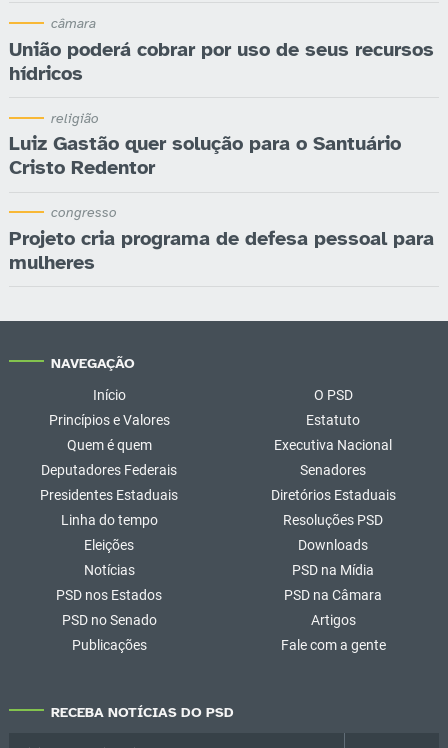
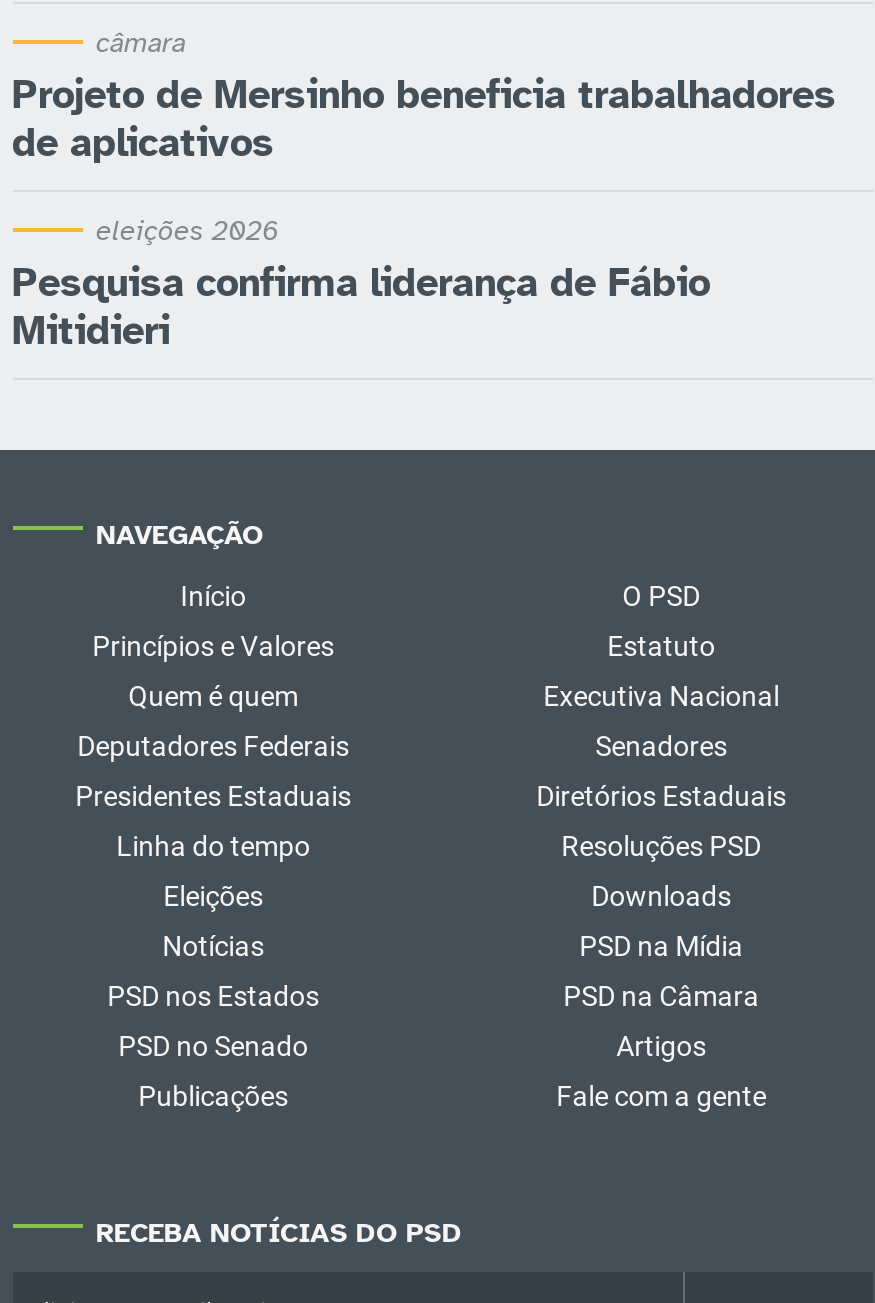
- União poderá cobrar por uso de seus recursos
- hídricos
- religião
- Luiz Gastão quer solução para o Santuário
- Cristo Redentor
- congresso
- Projeto cria programa de defesa pessoal para
- mulheres
+ Projeto de Mersinho beneficia trabalhadores
+ de aplicativos
+ eleições 2026
+ Pesquisa confirma liderança de Fábio
+ Mitidieri
